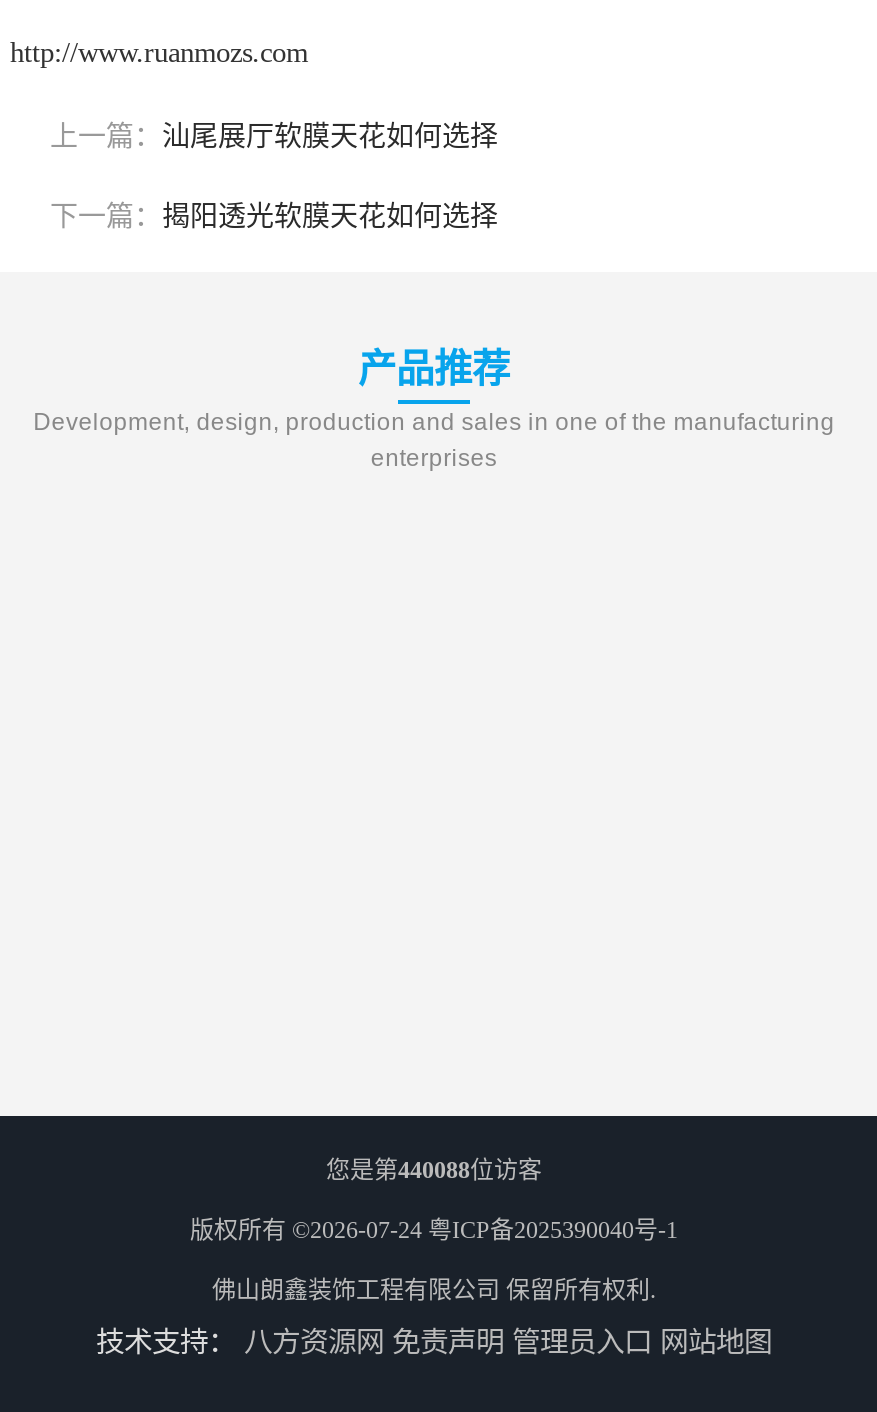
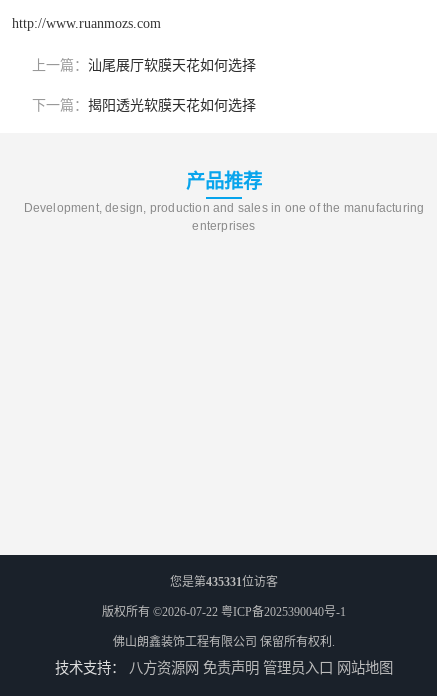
- 您是第440088位访客
+ 您是第435331位访客

- 版权所有 ©2026-07-24粤ICP备2025390040号-1
+ 版权所有 ©2026-07-22粤ICP备2025390040号-1
